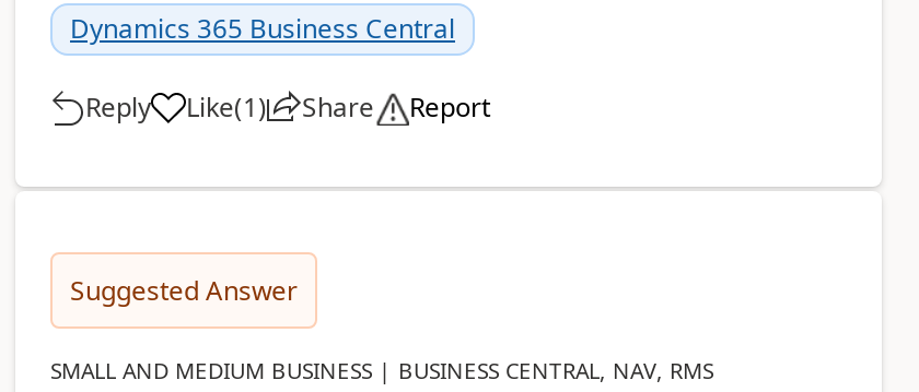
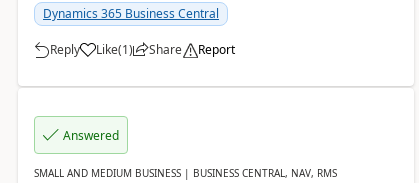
- Suggested Answer
+ Answered
